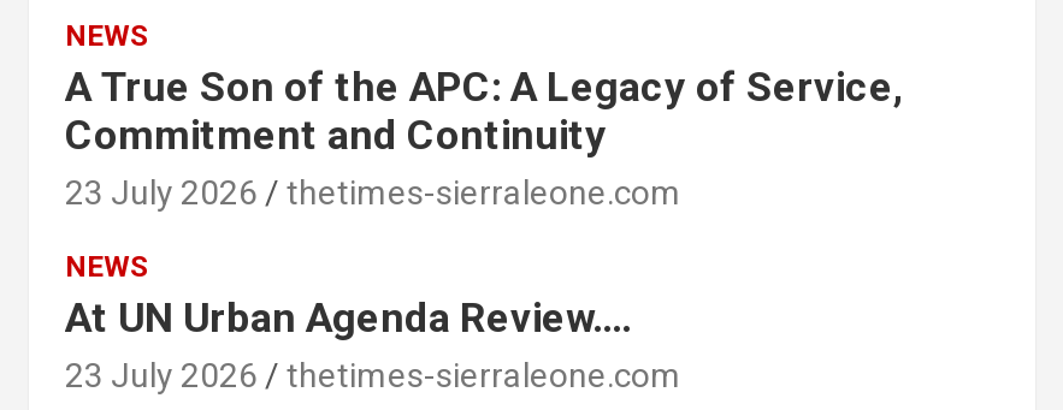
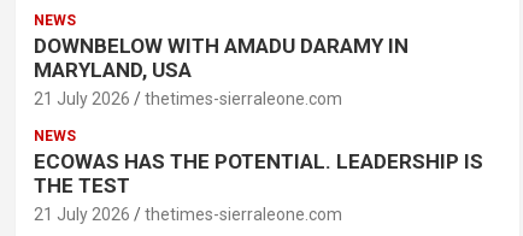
- A True Son of the APC: A Legacy of Service,
- Commitment and Continuity
- 23 July 2026
+ DOWNBELOW WITH AMADU DARAMY IN
+ MARYLAND, USA
+ 21 July 2026

- At UN Urban Agenda Review….
- 23 July 2026
+ ECOWAS HAS THE POTENTIAL. LEADERSHIP IS
+ THE TEST
+ 21 July 2026
